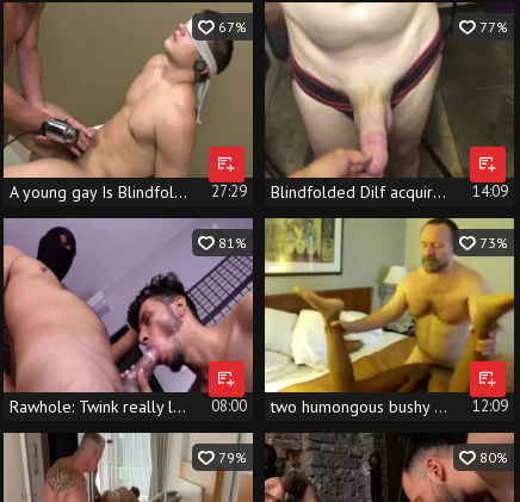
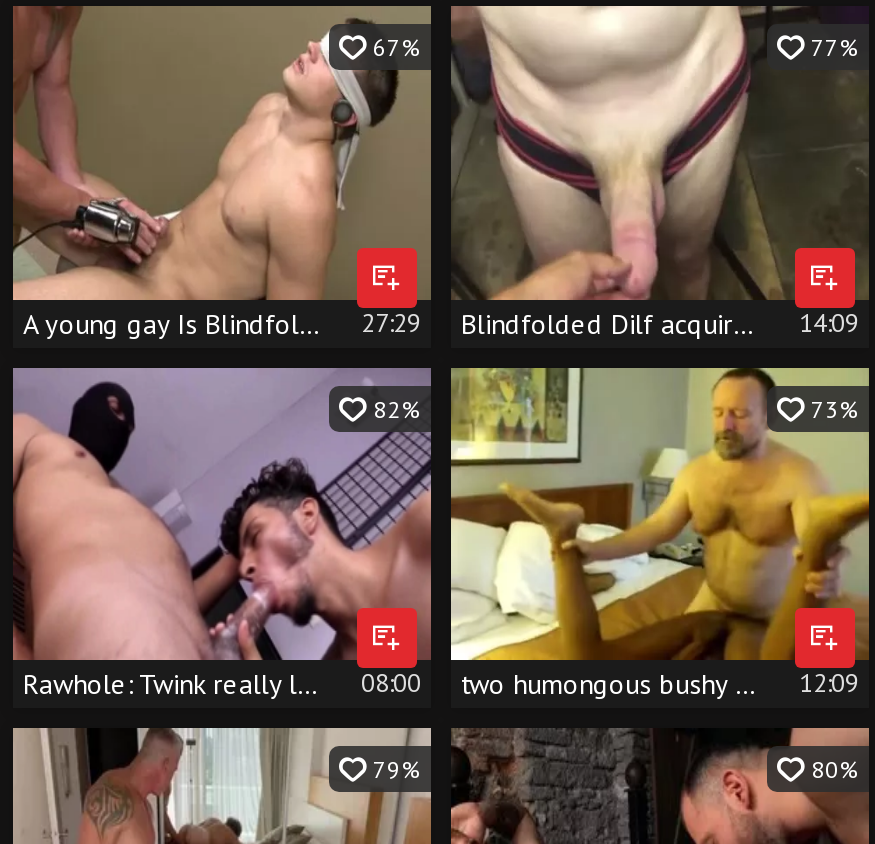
- 81%
+ 82%
